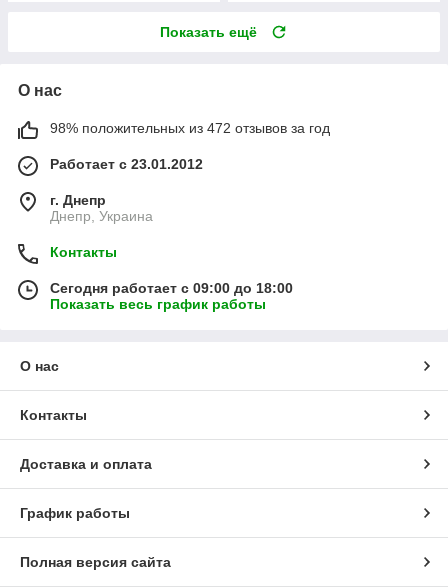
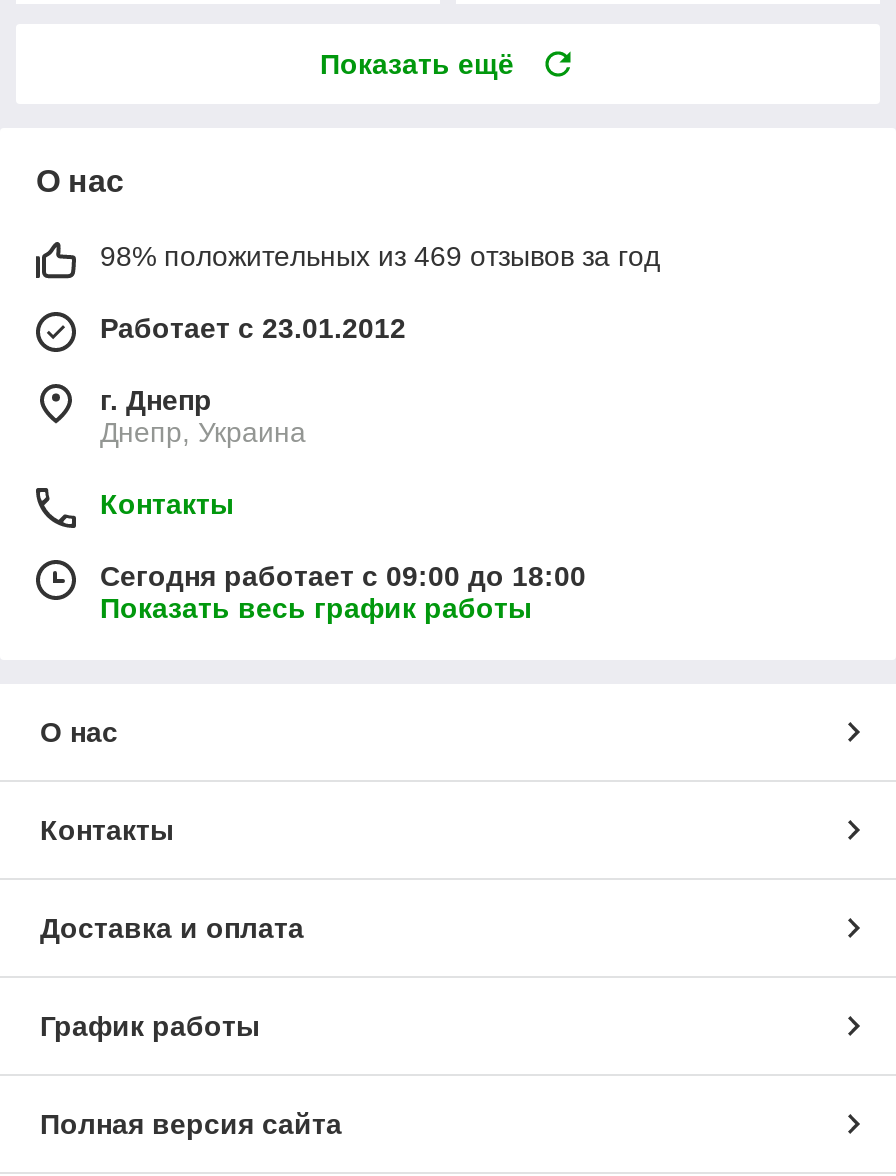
- 98% положительных из 472 отзывов за год
+ 98% положительных из 469 отзывов за год
